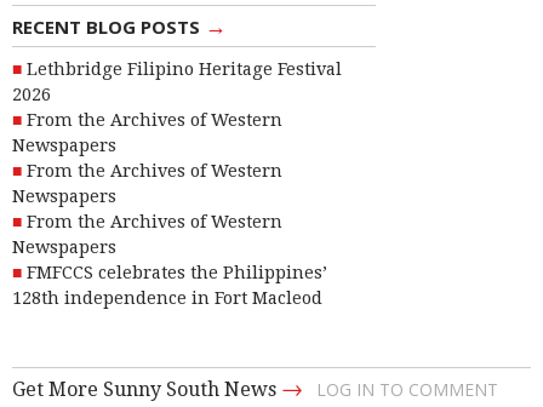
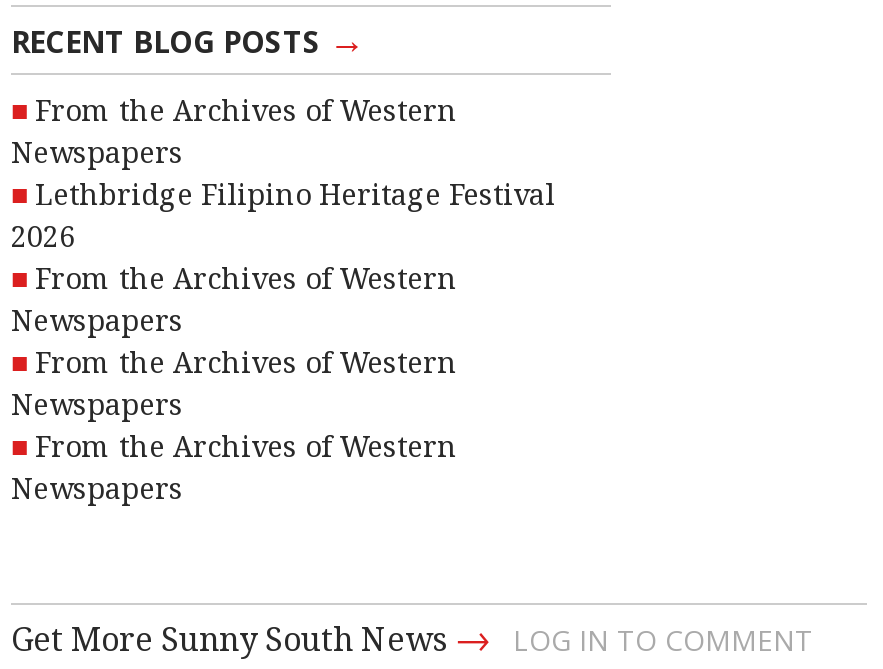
+ From the Archives of Western
+ Newspapers

moved down: Lethbridge Filipino Heritage Festival | 2026 | From the Archives of Western | Newspapers | From the Archives of Western | Newspapers | From the Archives of Western | Newspapers

- FMFCCS celebrates the Philippines’
- 128th independence in Fort Macleod
